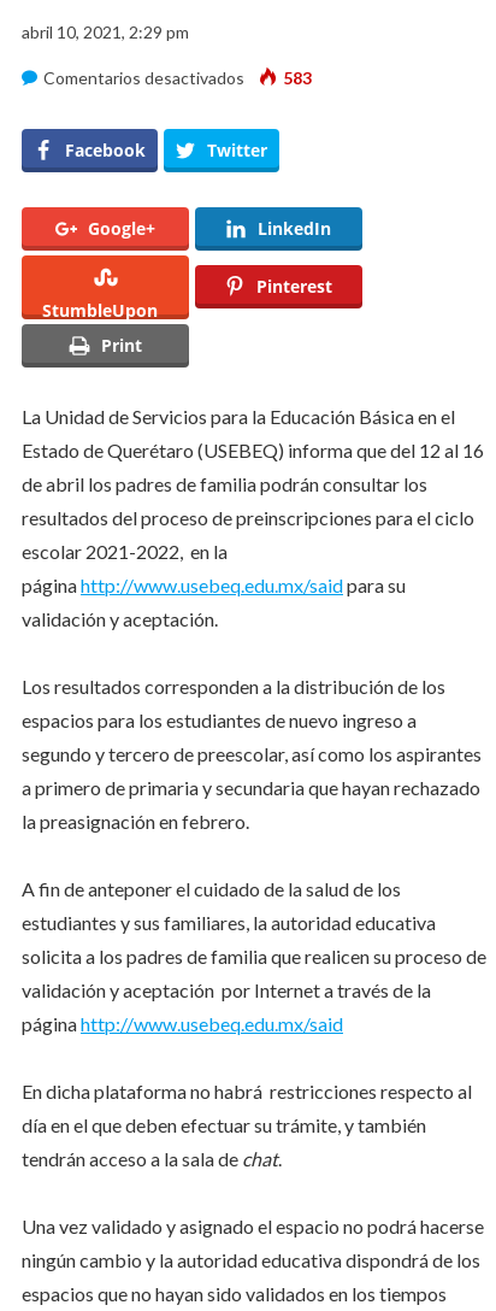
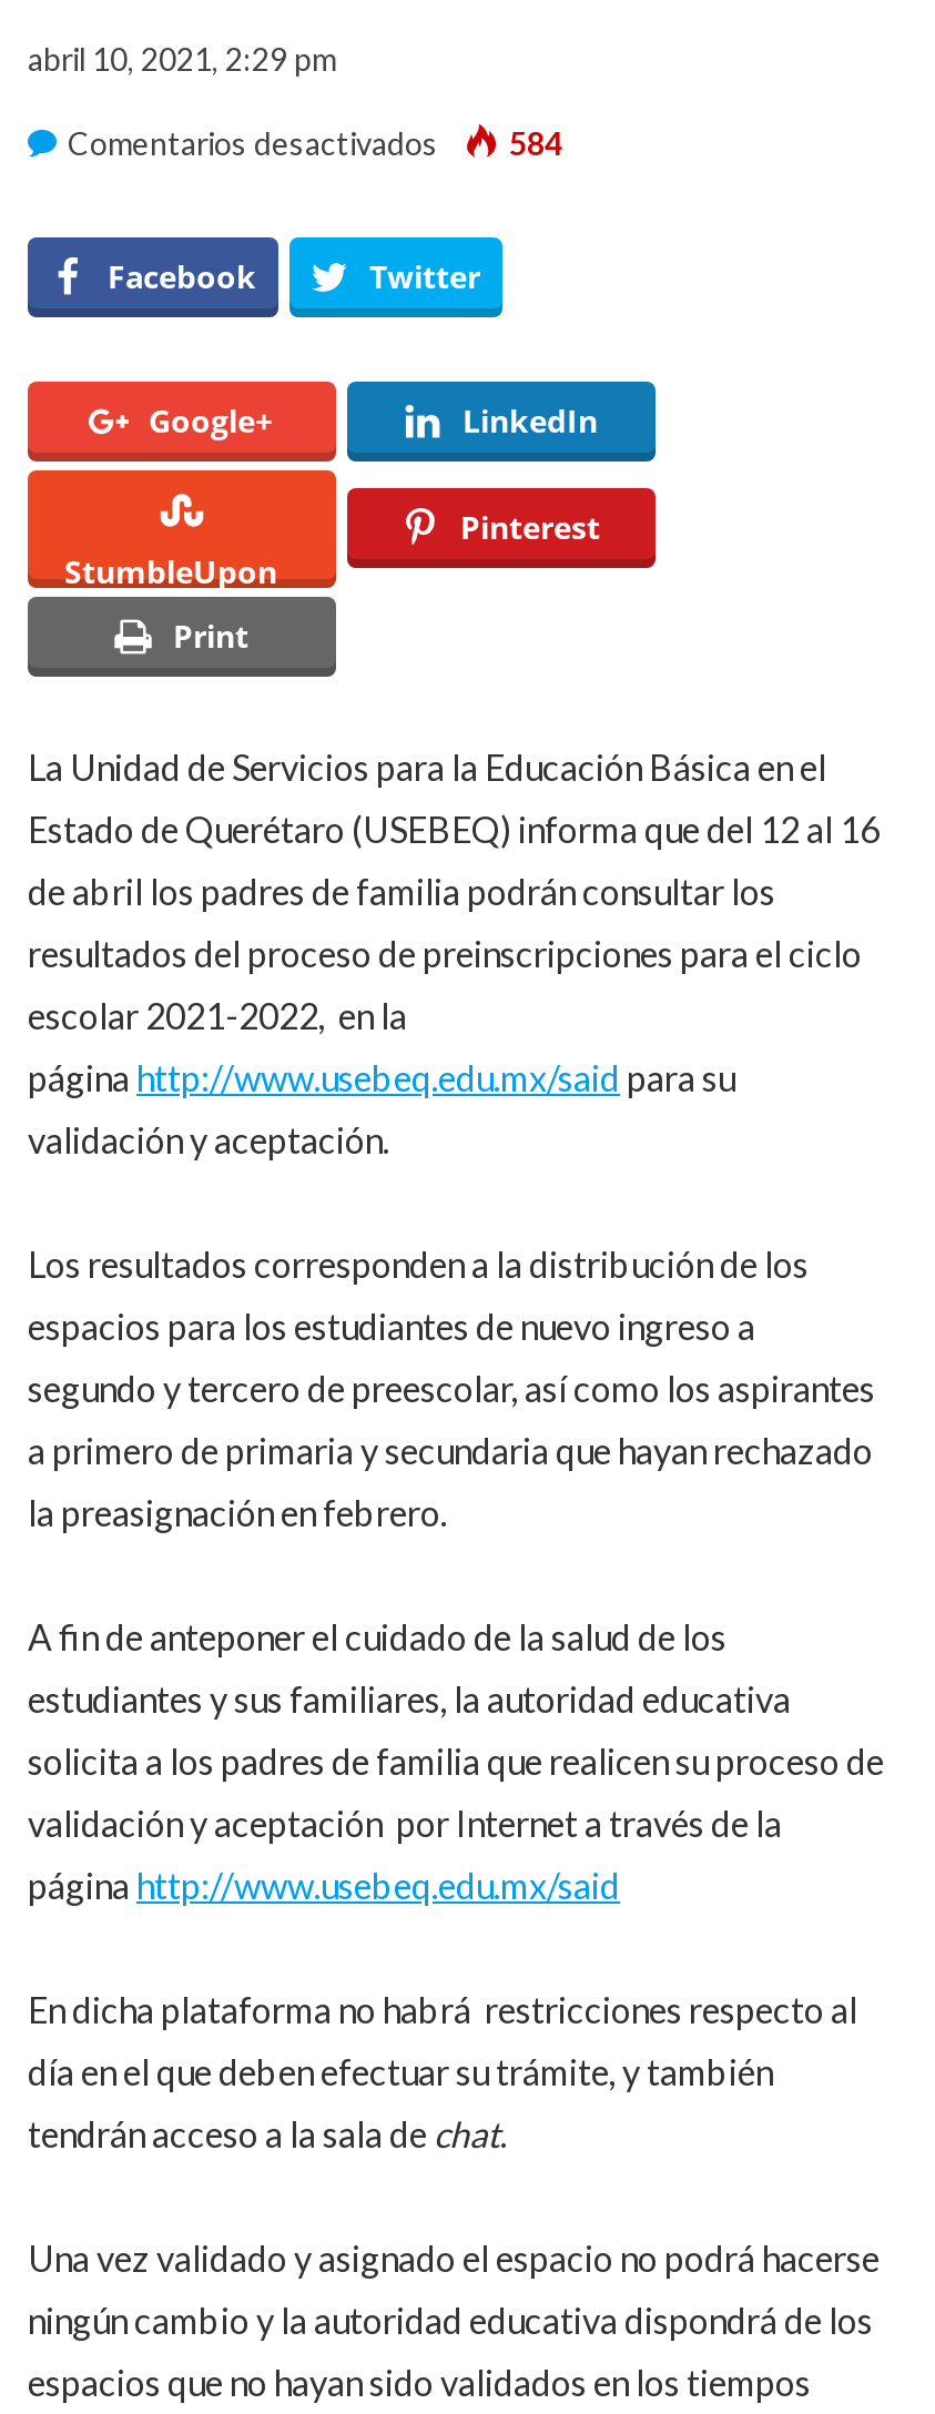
- 583
+ 584
